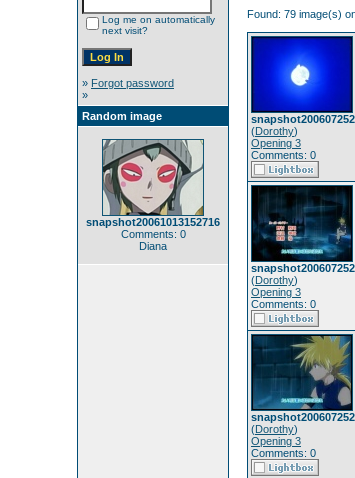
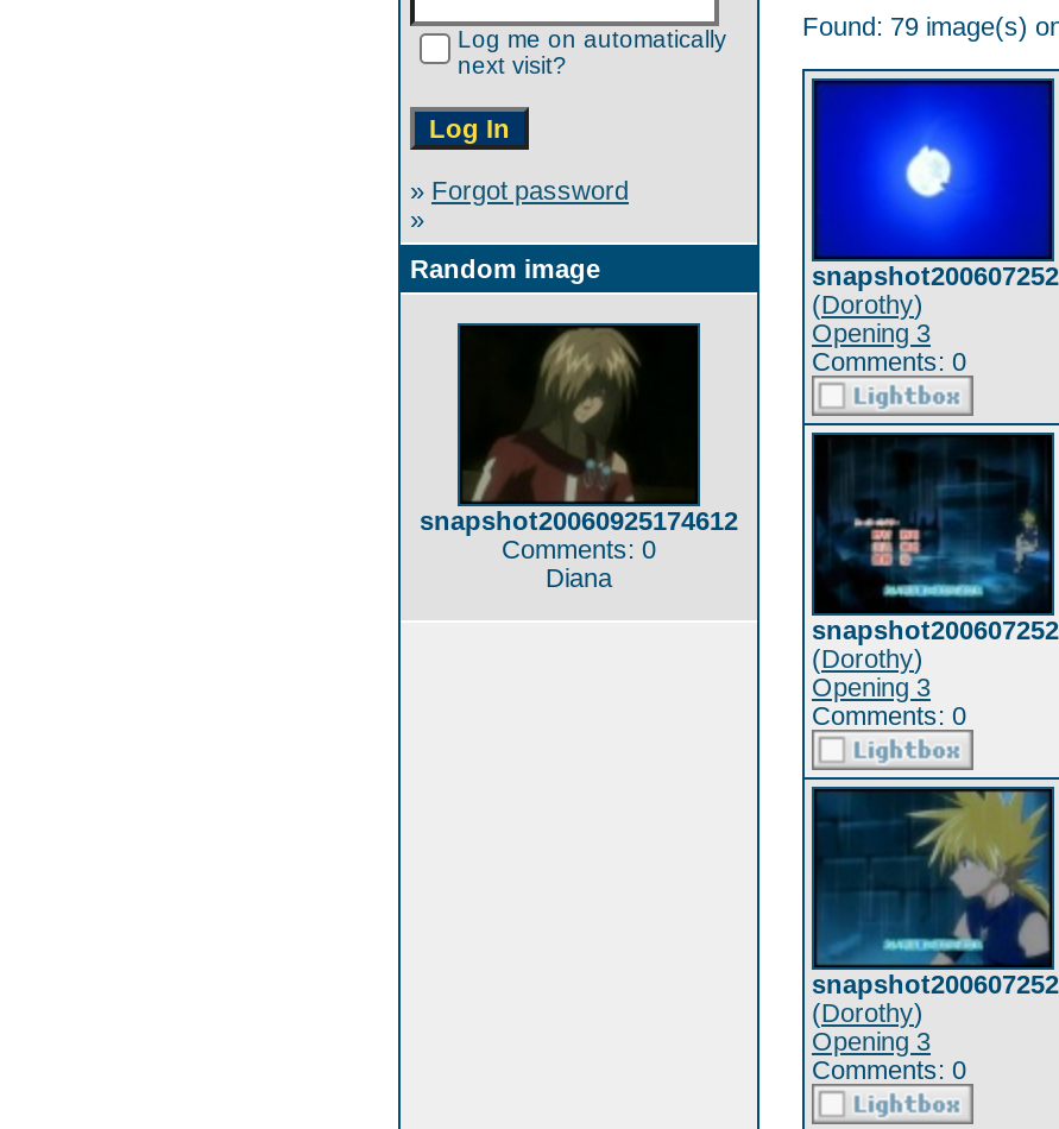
- [image]
- snapshot20061013152716
+ [image]
+ snapshot20060925174612
